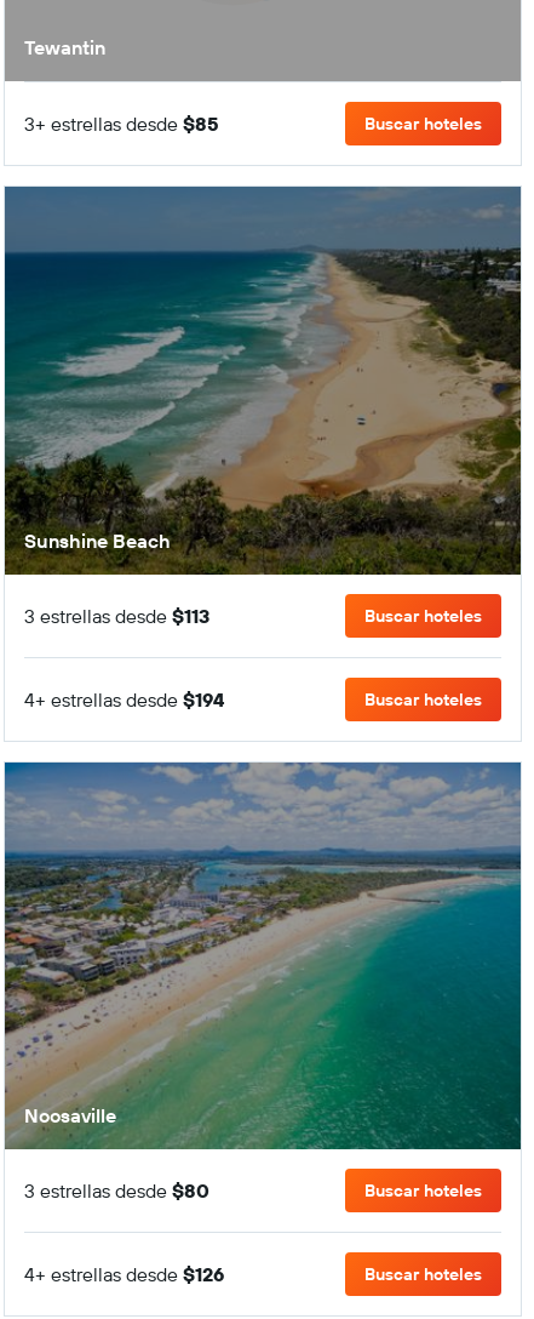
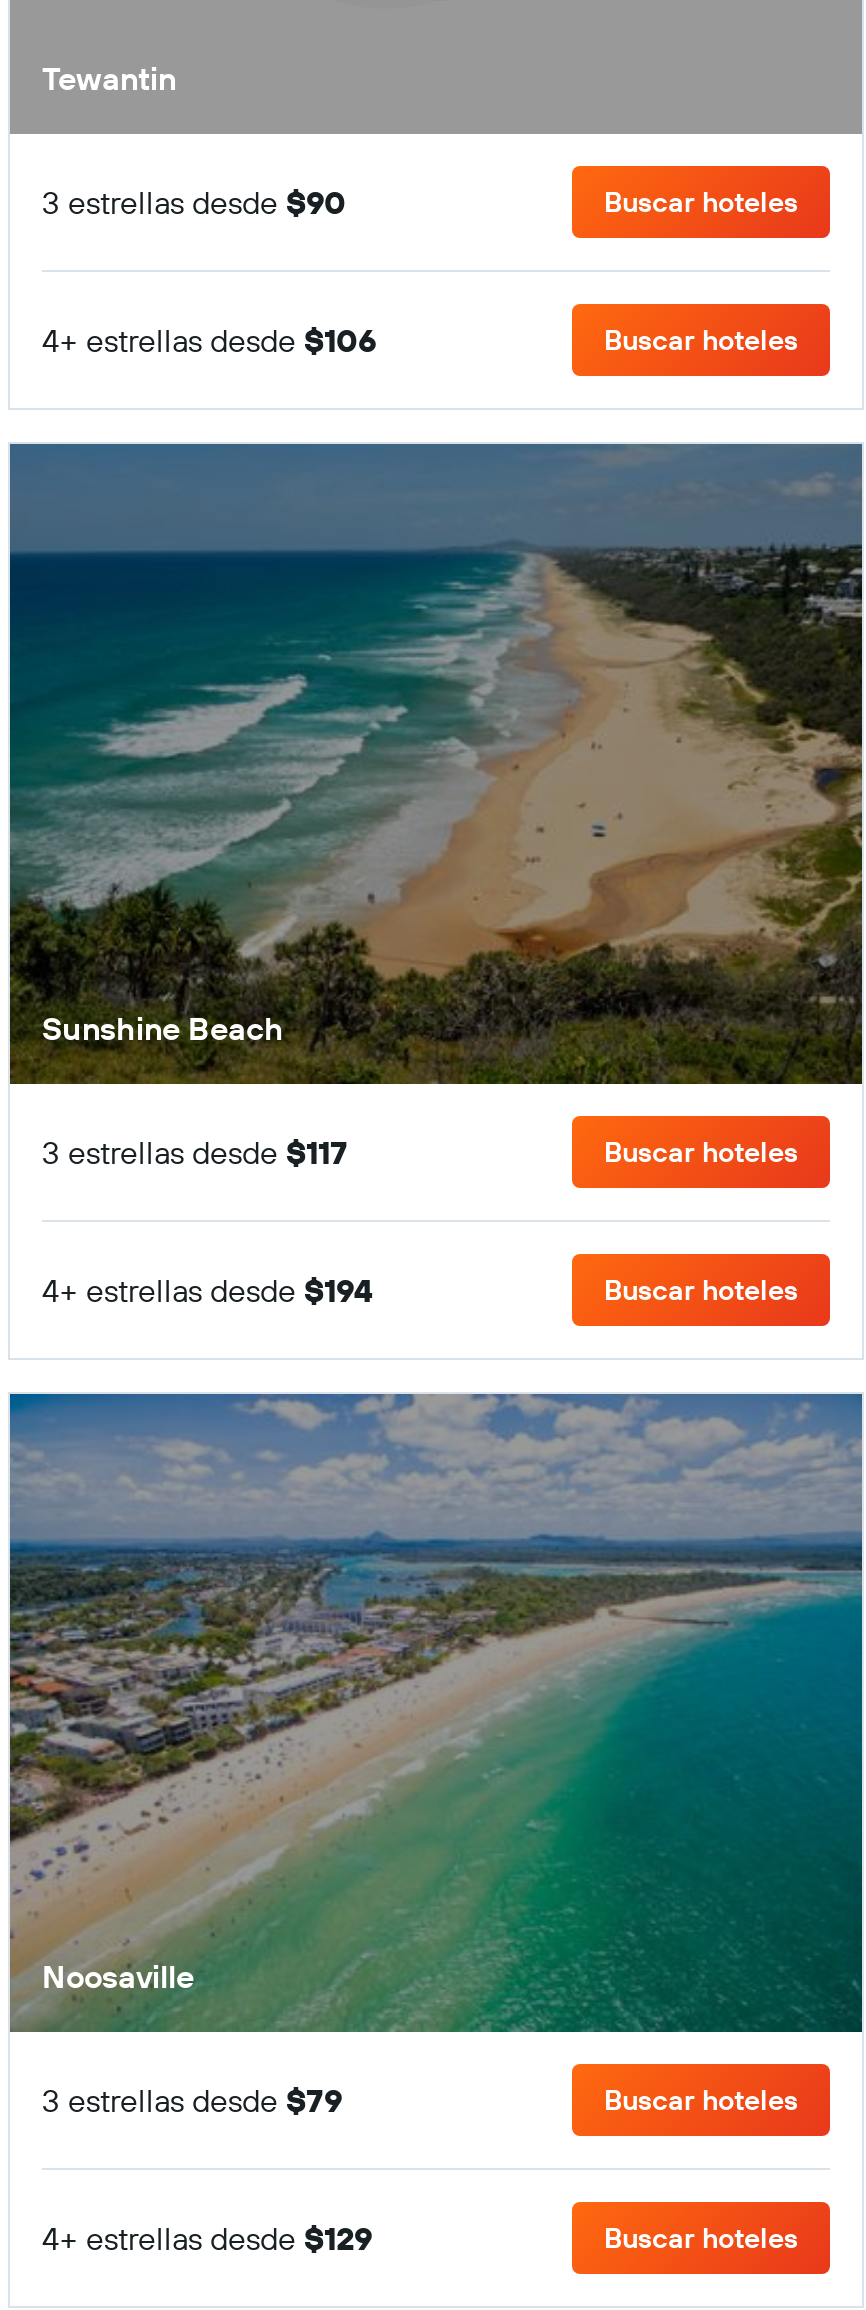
- 3+ estrellas desde $85
+ 3 estrellas desde $90
+ Buscar hoteles
+ 4+ estrellas desde $106

- 3 estrellas desde $113
+ 3 estrellas desde $117

- 3 estrellas desde $80
+ 3 estrellas desde $79

- 4+ estrellas desde $126
+ 4+ estrellas desde $129
